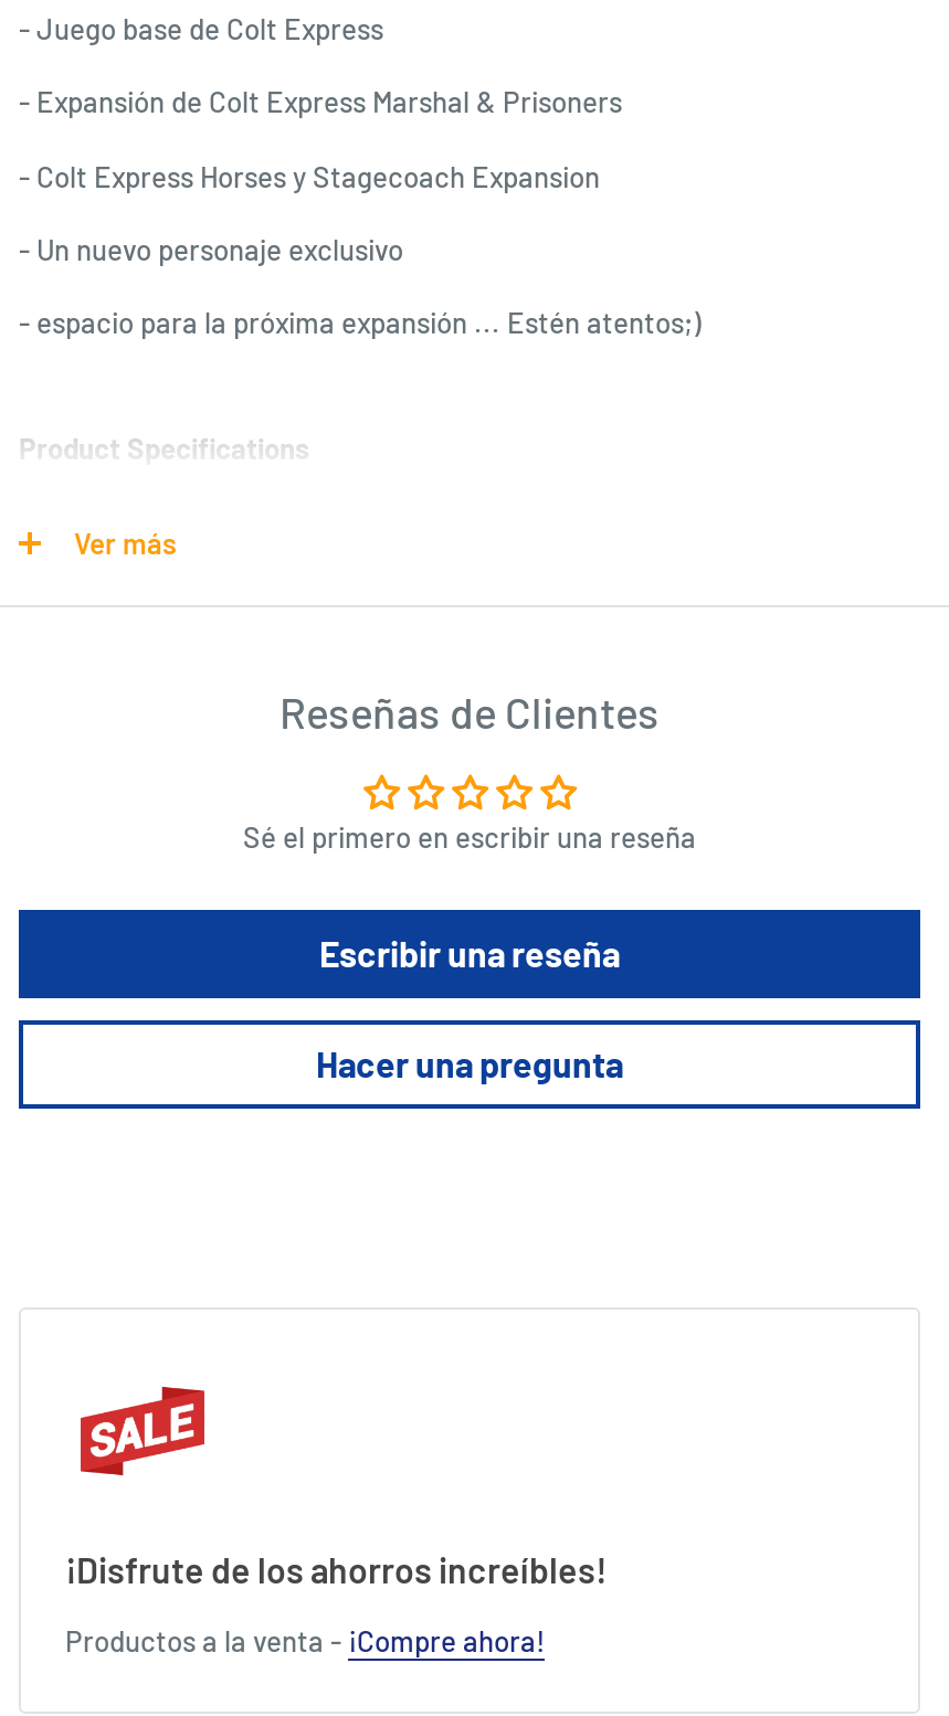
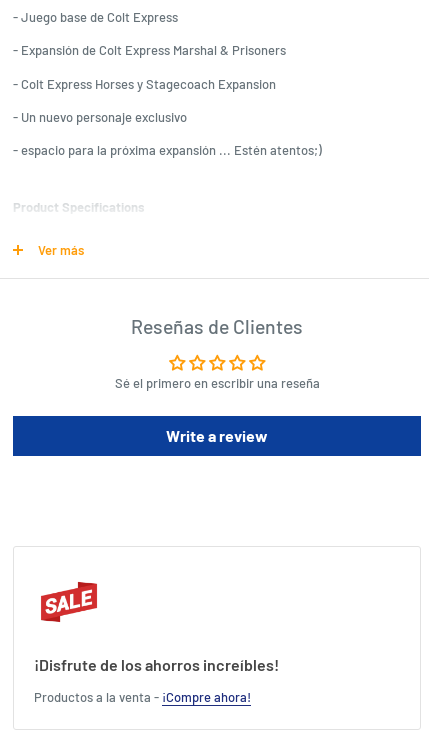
- Escribir una reseña
- Hacer una pregunta
+ Write a review
